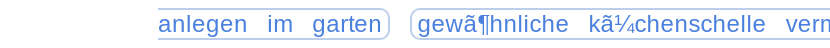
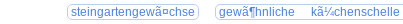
- anlegen im garten
+ steingartengewã¤chse
